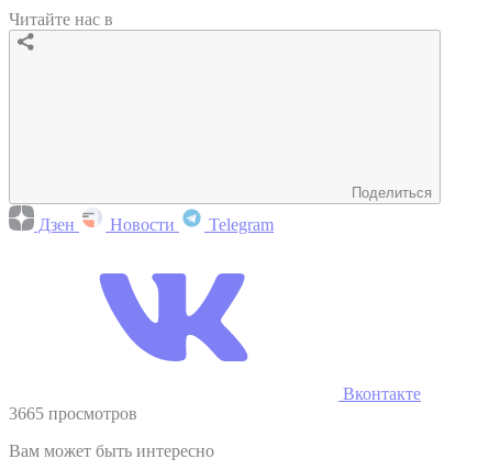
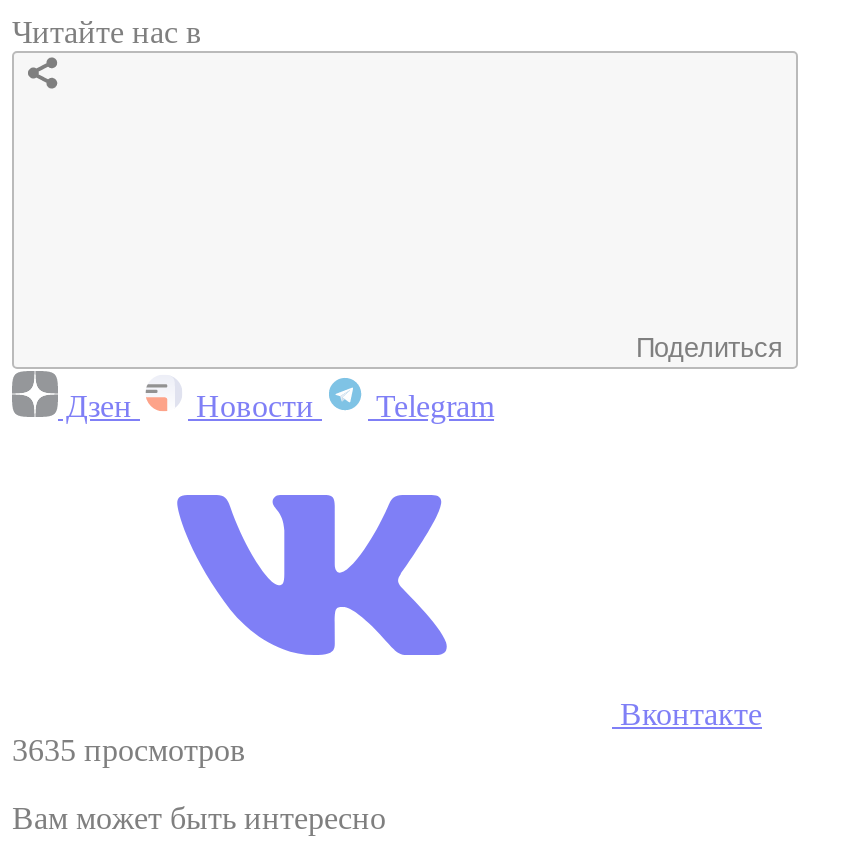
- 3665 просмотров
+ 3635 просмотров
